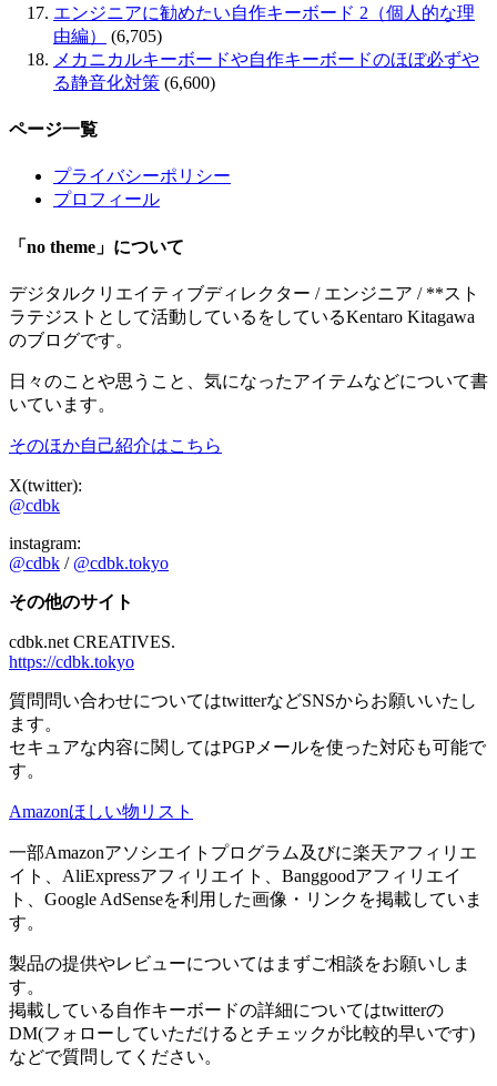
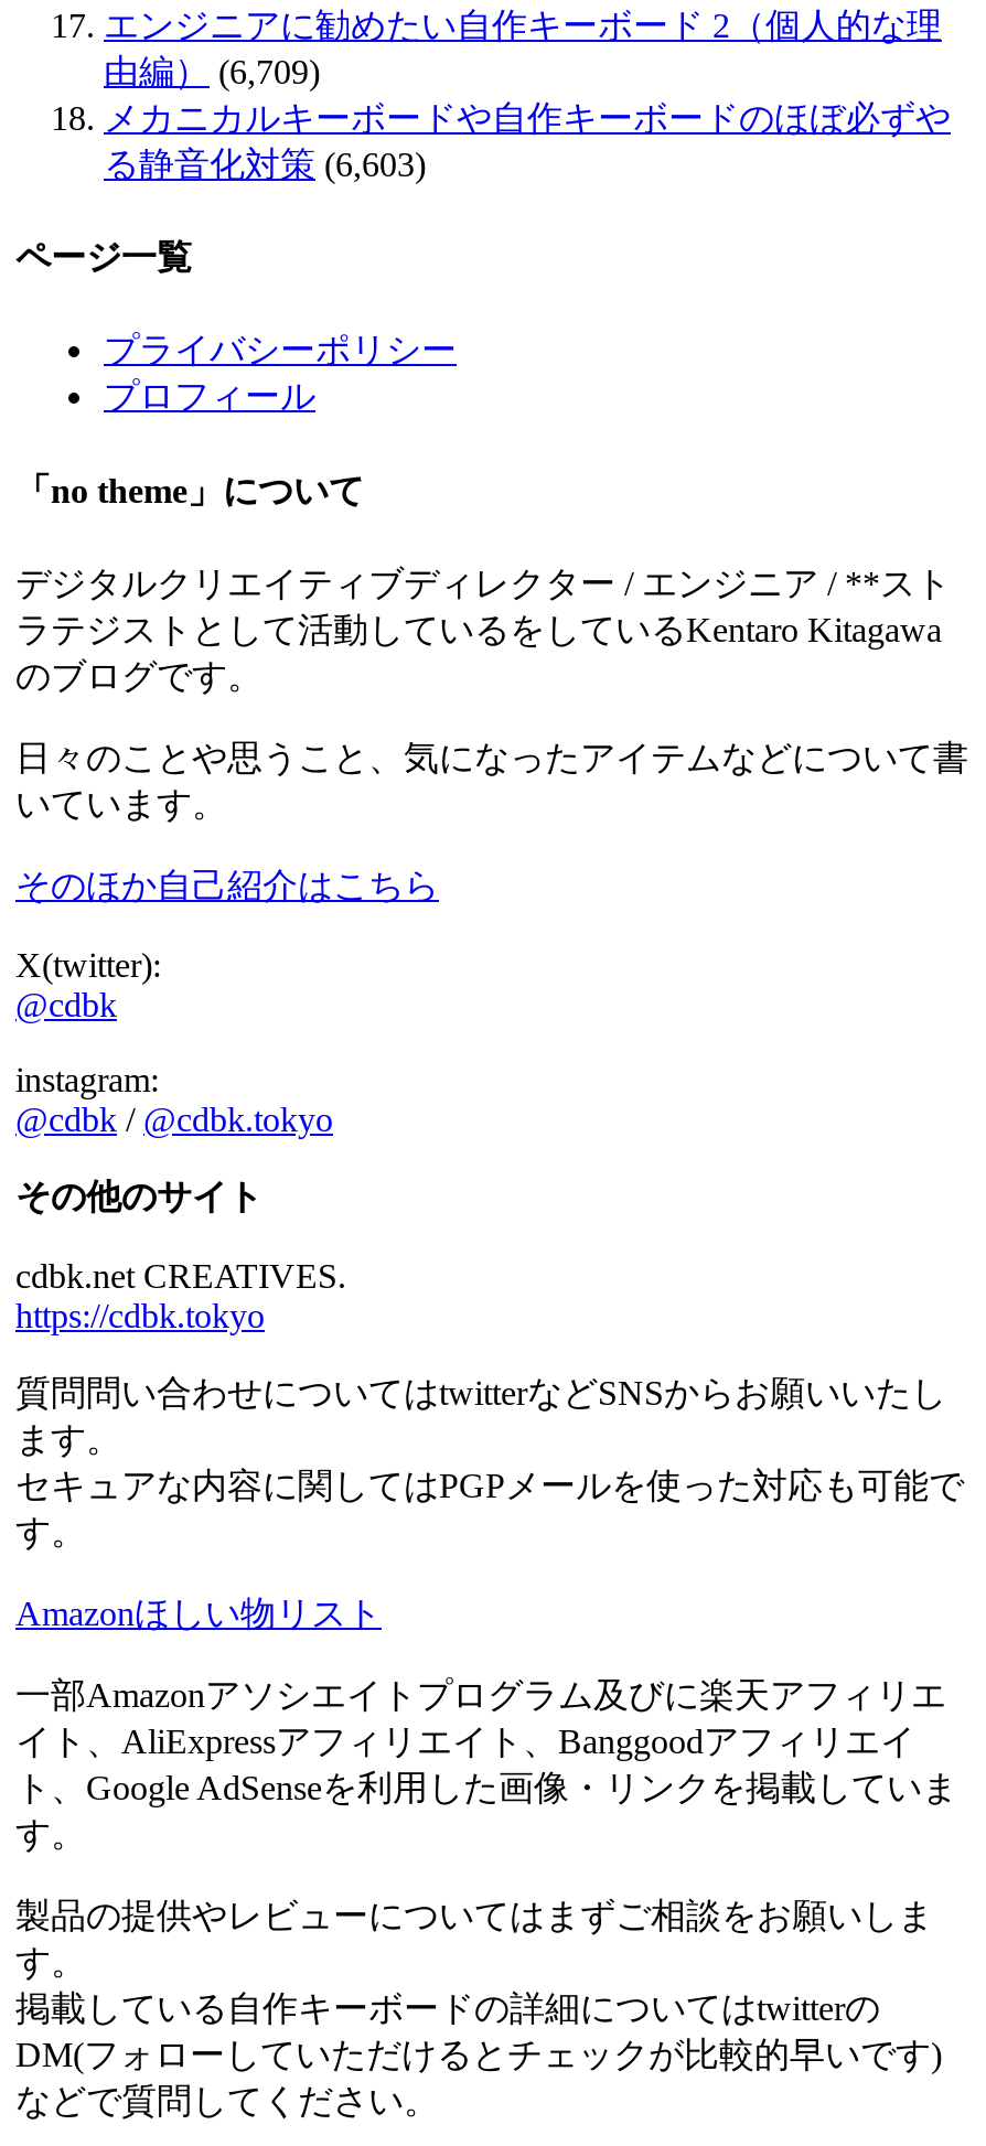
- 由編） (6,705)
+ 由編） (6,709)

- る静音化対策 (6,600)
+ る静音化対策 (6,603)
